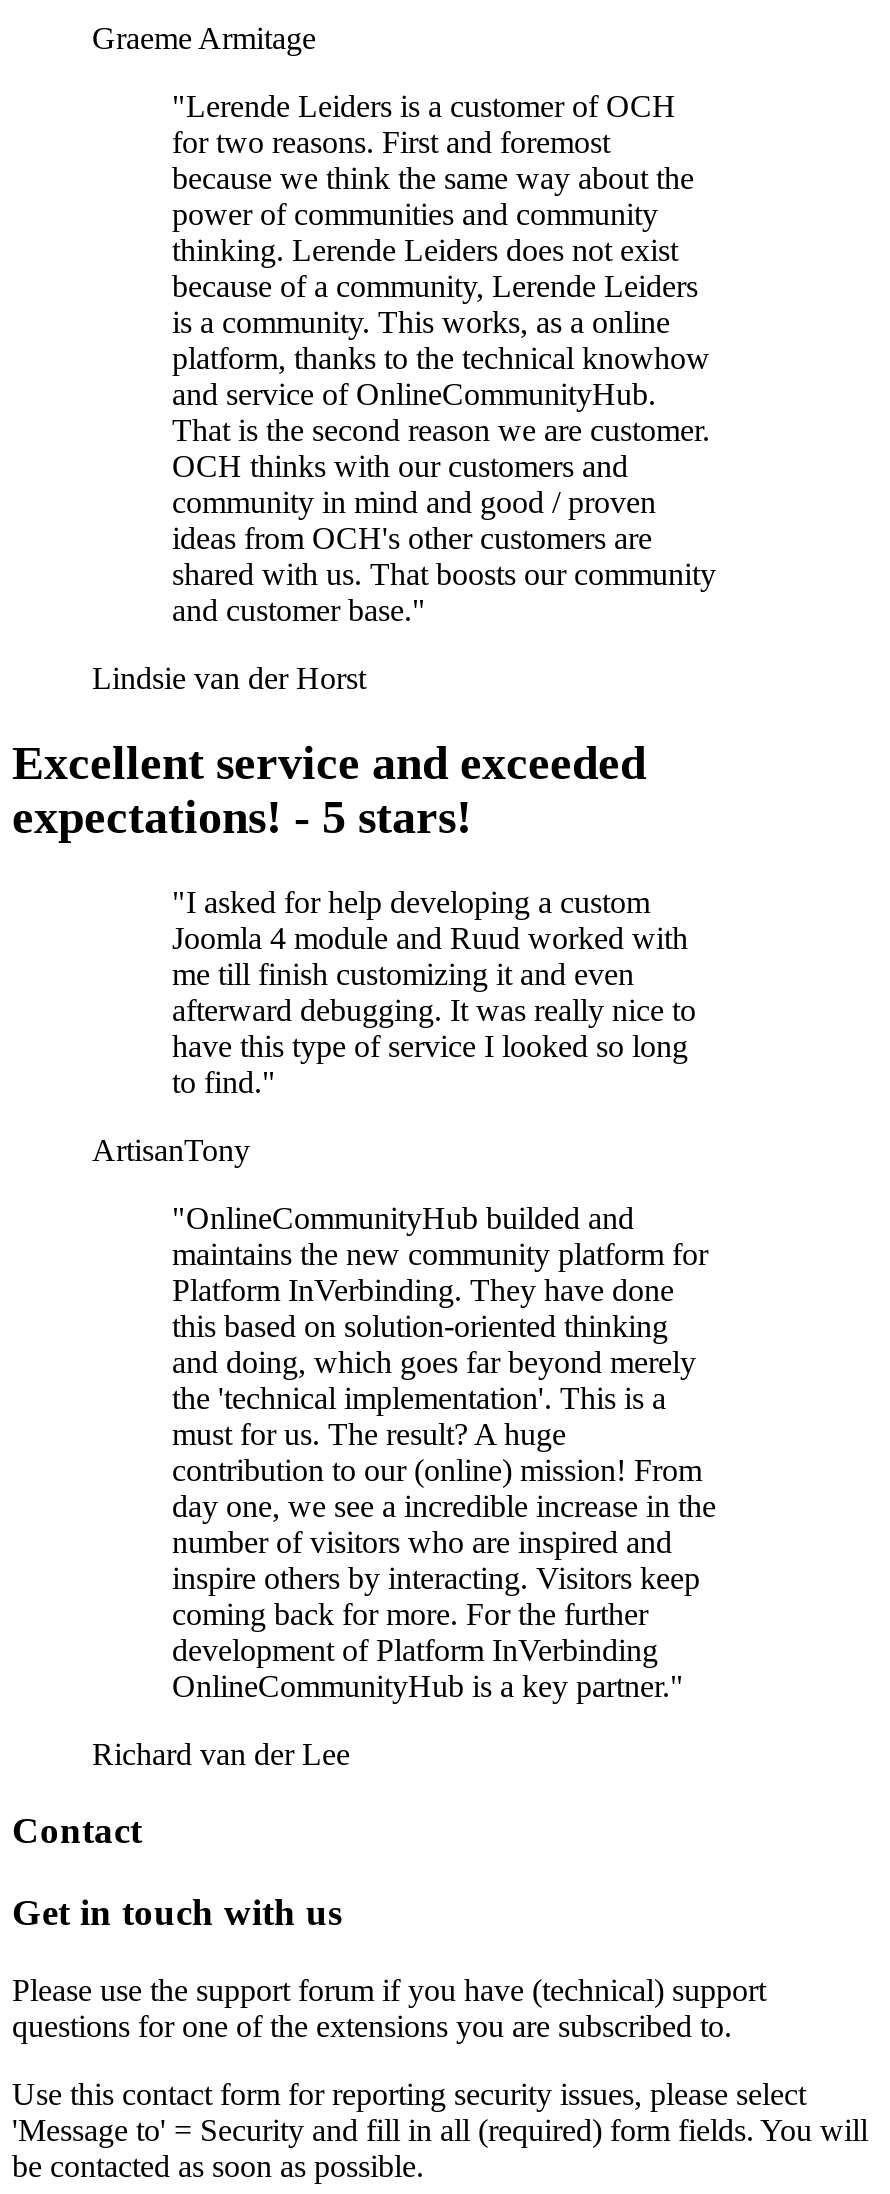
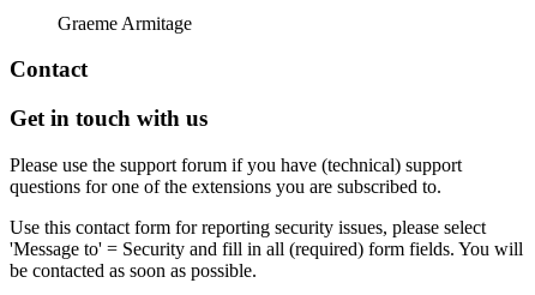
- "Lerende Leiders is a customer of OCH
- for two reasons. First and foremost
- because we think the same way about the
- power of communities and community
- thinking. Lerende Leiders does not exist
- because of a community, Lerende Leiders
- is a community. This works, as a online
- platform, thanks to the technical knowhow
- and service of OnlineCommunityHub.
- That is the second reason we are customer.
- OCH thinks with our customers and
- community in mind and good / proven
- ideas from OCH's other customers are
- shared with us. That boosts our community
- and customer base."
- Lindsie van der Horst
- Excellent service and exceeded
- expectations! - 5 stars!
- "I asked for help developing a custom
- Joomla 4 module and Ruud worked with
- me till finish customizing it and even
- afterward debugging. It was really nice to
- have this type of service I looked so long
- to find."
- ArtisanTony
- "OnlineCommunityHub builded and
- maintains the new community platform for
- Platform InVerbinding. They have done
- this based on solution-oriented thinking
- and doing, which goes far beyond merely
- the 'technical implementation'. This is a
- must for us. The result? A huge
- contribution to our (online) mission! From
- day one, we see a incredible increase in the
- number of visitors who are inspired and
- inspire others by interacting. Visitors keep
- coming back for more. For the further
- development of Platform InVerbinding
- OnlineCommunityHub is a key partner."
- Richard van der Lee
